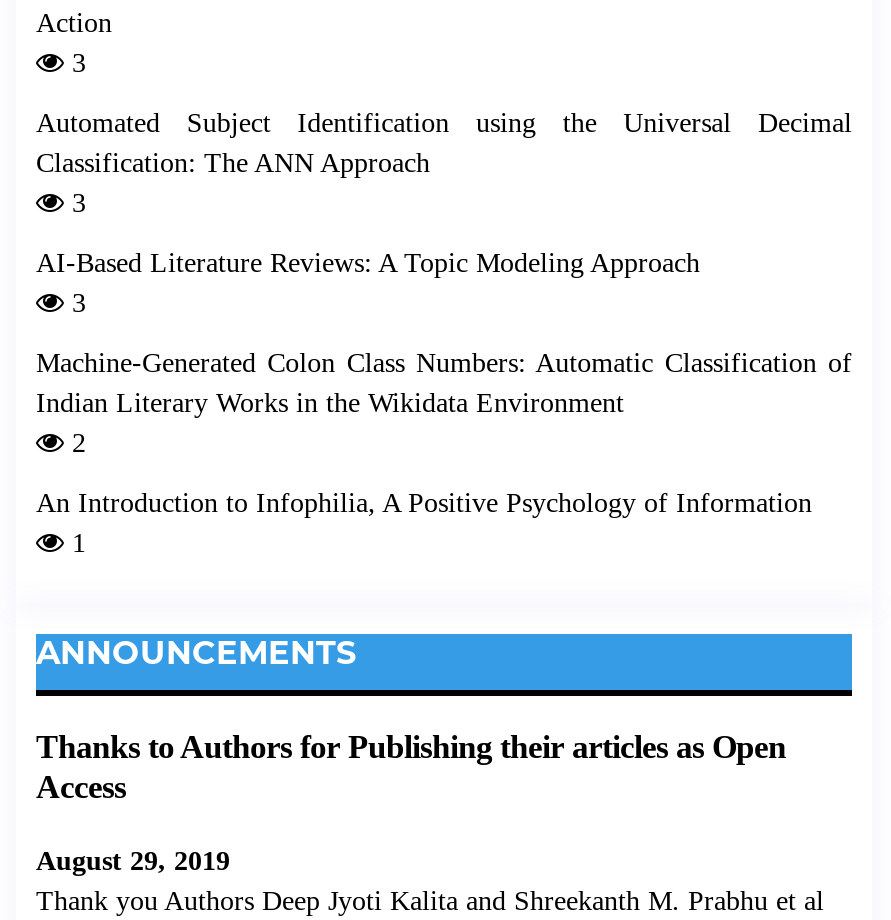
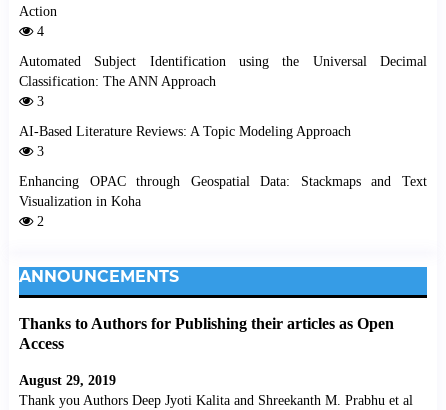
- 3
+ 4

- Machine-Generated Colon Class Numbers: Automatic Classification of
- Indian Literary Works in the Wikidata Environment
+ Enhancing OPAC through Geospatial Data: Stackmaps and Text
+ Visualization in Koha

- An Introduction to Infophilia, A Positive Psychology of Information
- 1
